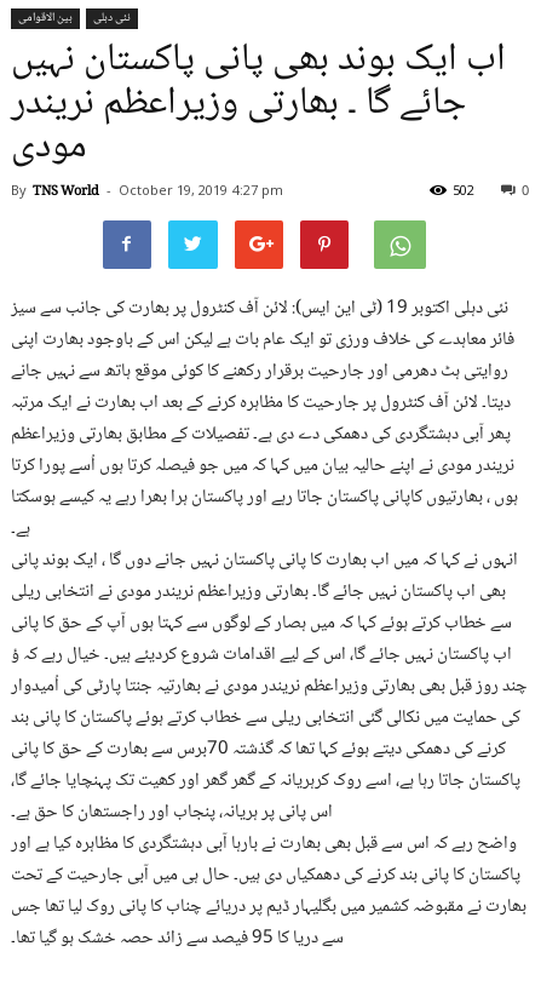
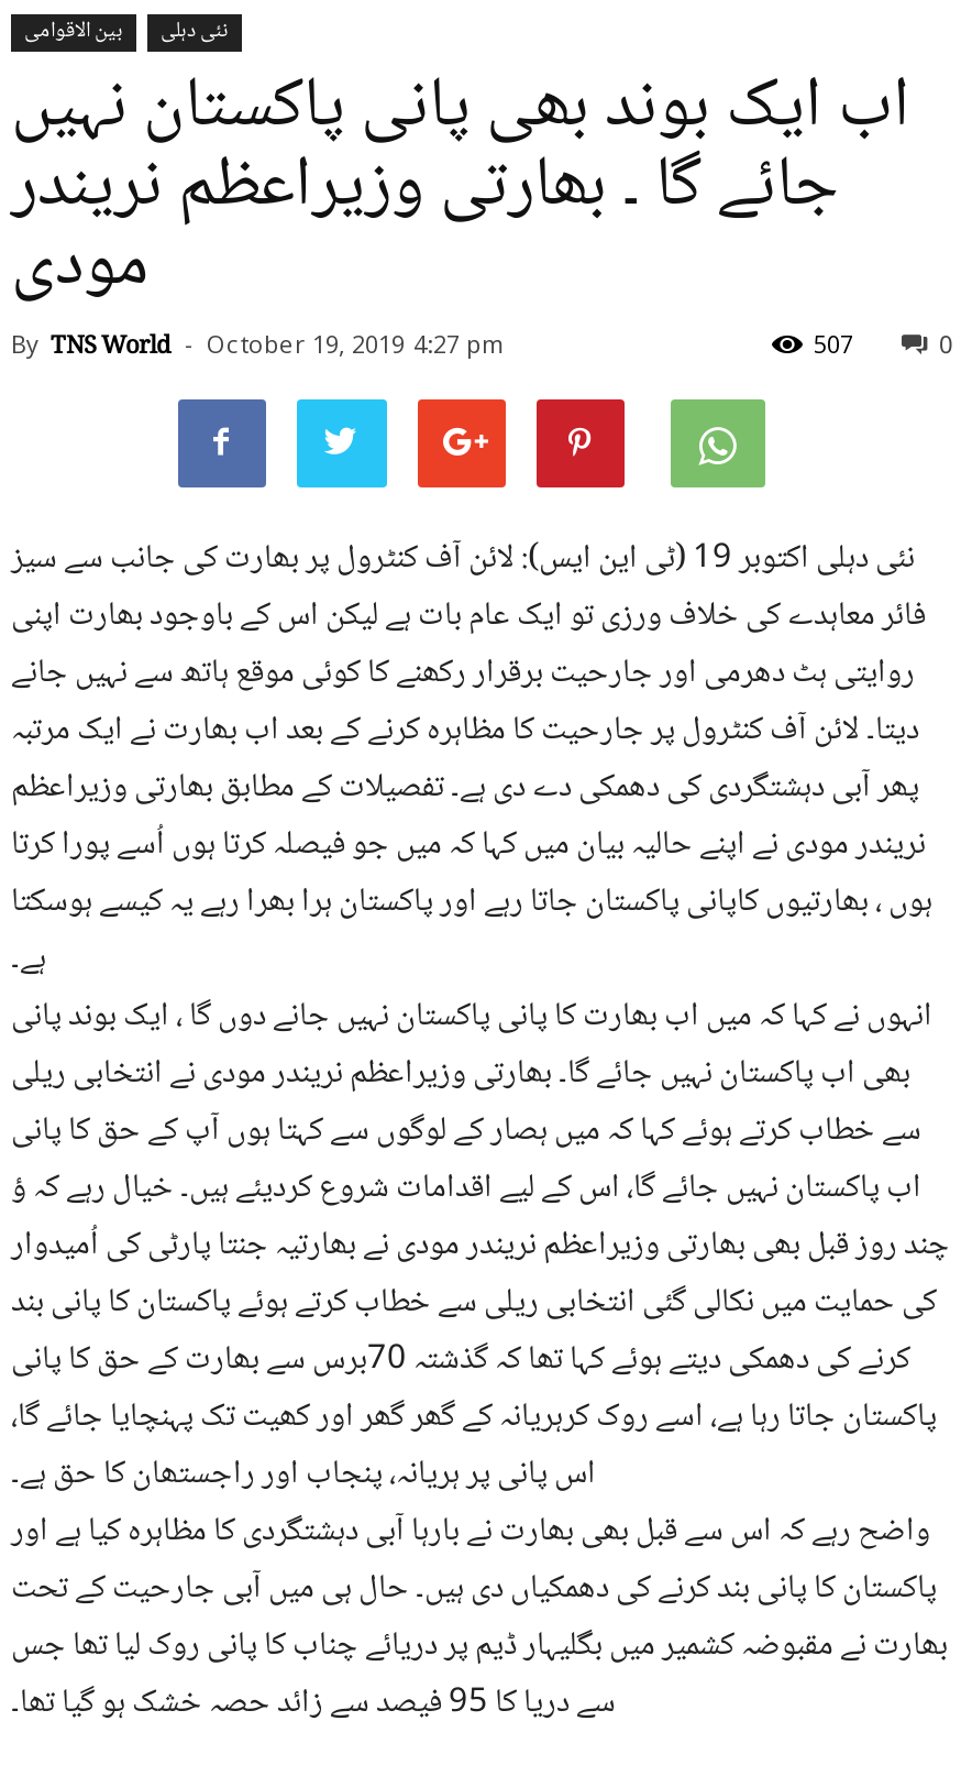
- 502
+ 507
